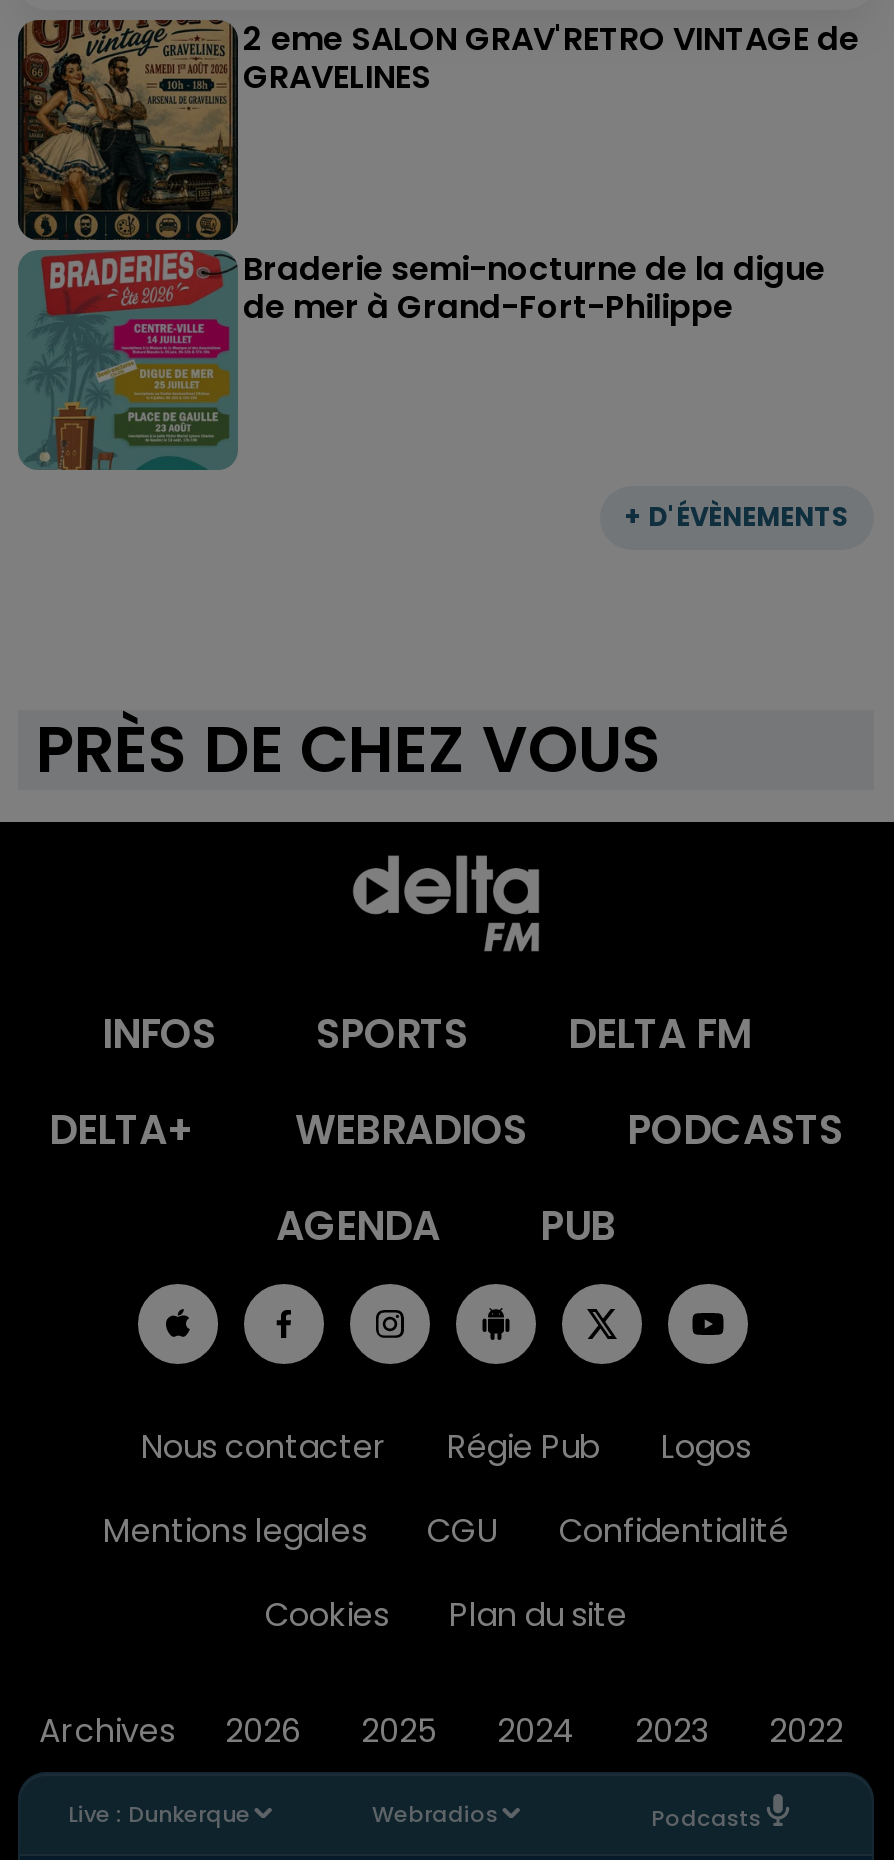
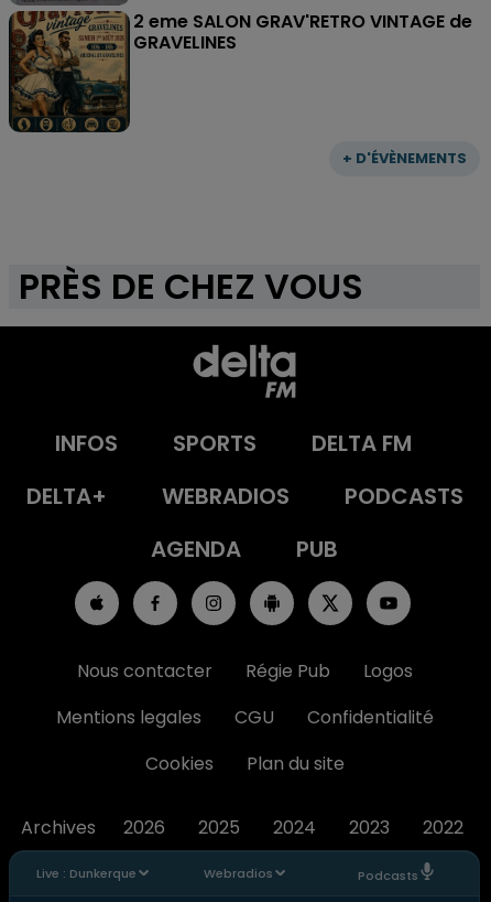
- [image]
- Braderie semi-nocturne de la digue
- de mer à Grand-Fort-Philippe
